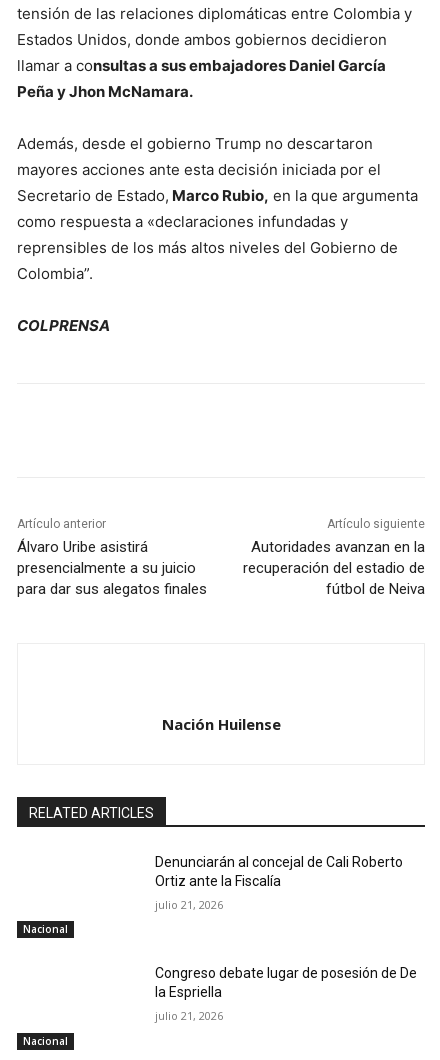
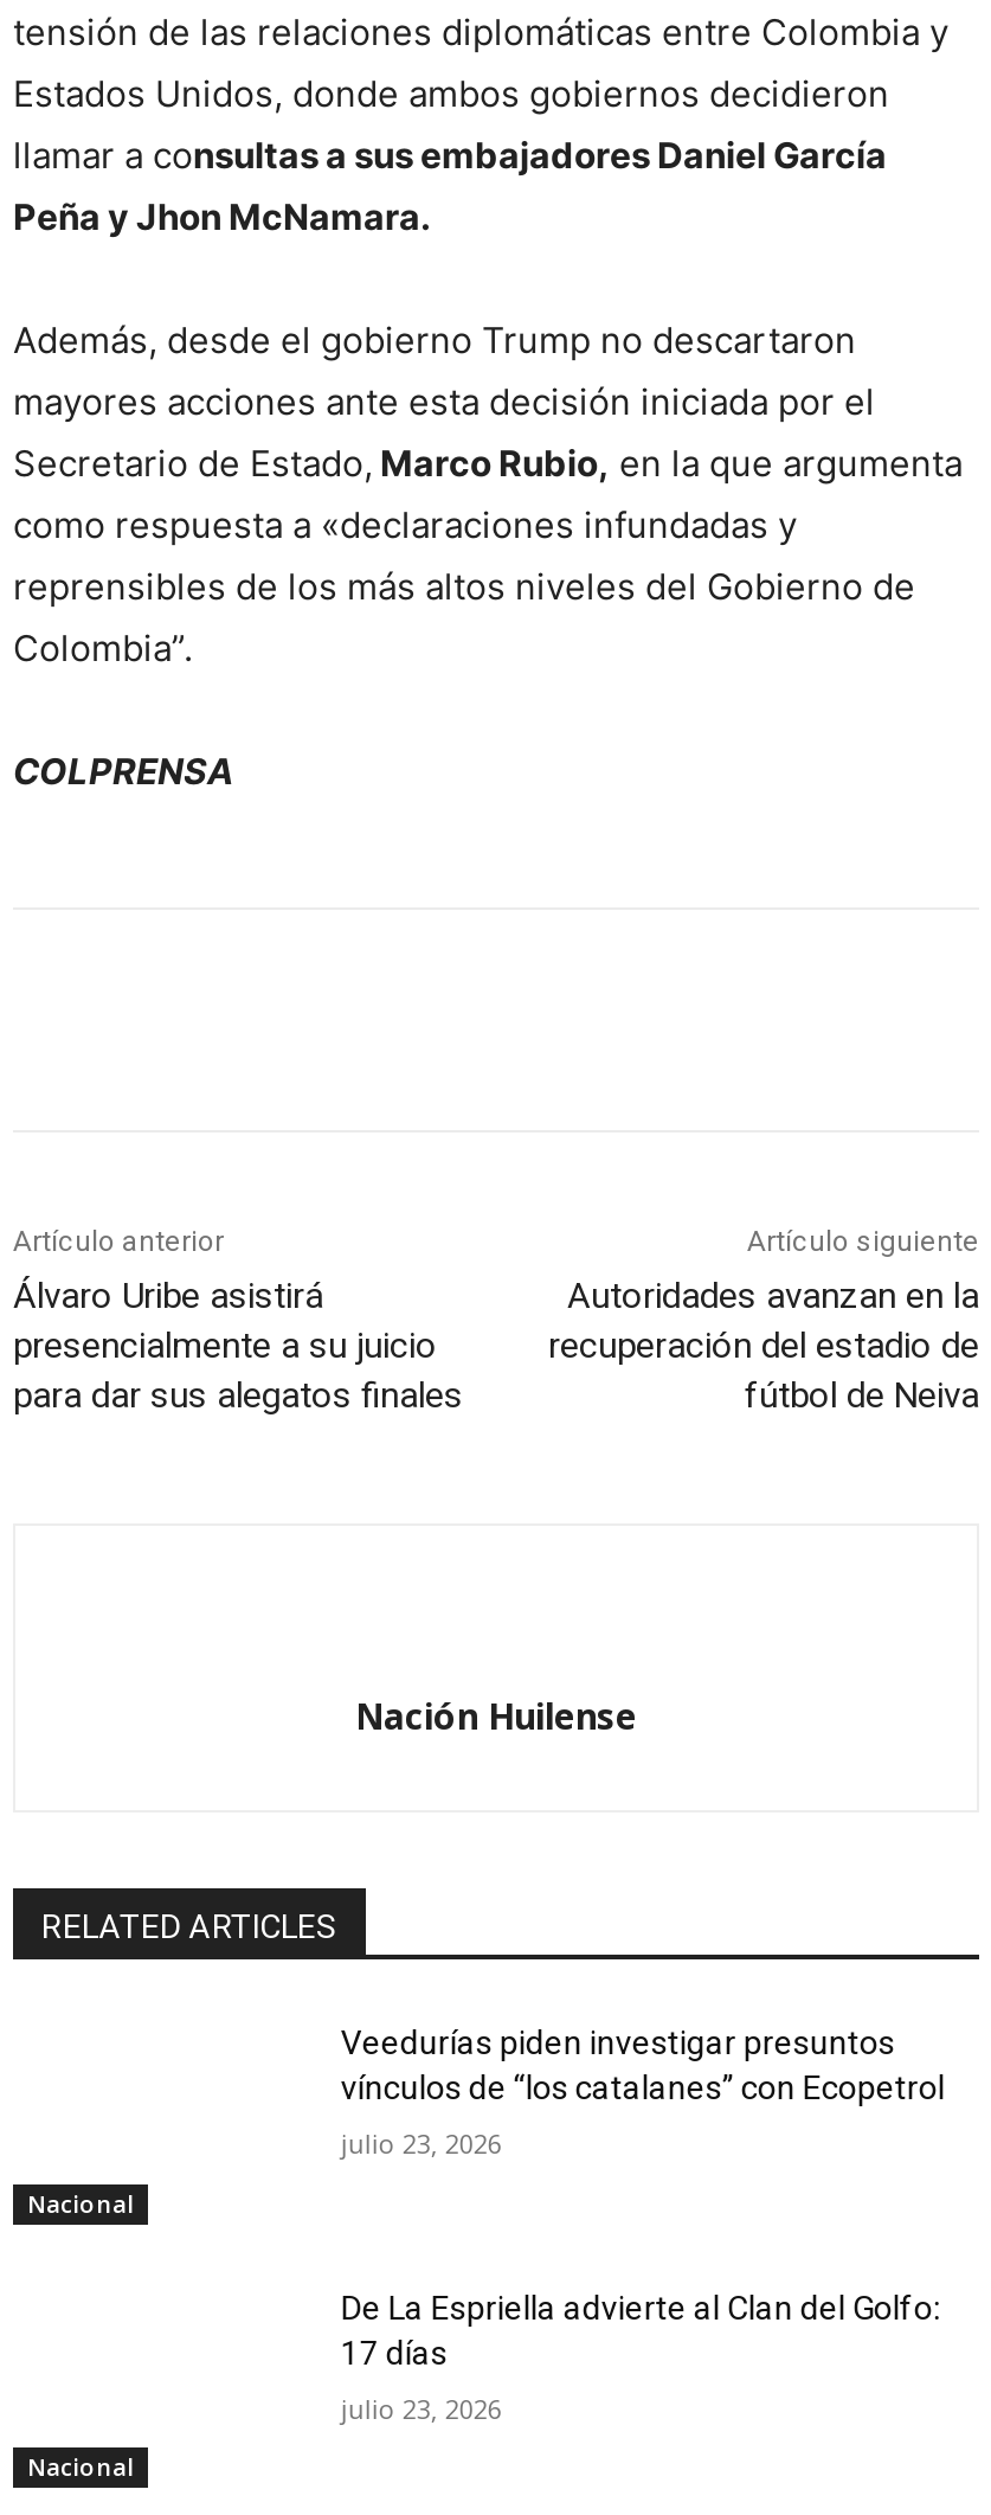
- Denunciarán al concejal de Cali Roberto
- Ortiz ante la Fiscalía
+ Veedurías piden investigar presuntos
+ vínculos de “los catalanes” con Ecopetrol

- julio 21, 2026
+ julio 23, 2026

- Congreso debate lugar de posesión de De
- la Espriella
+ De La Espriella advierte al Clan del Golfo:
+ 17 días

- julio 21, 2026
+ julio 23, 2026
